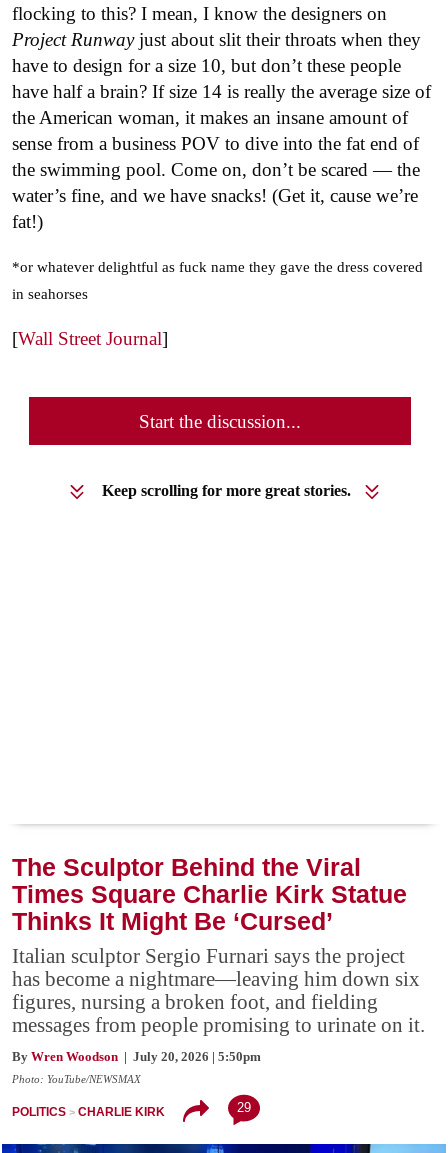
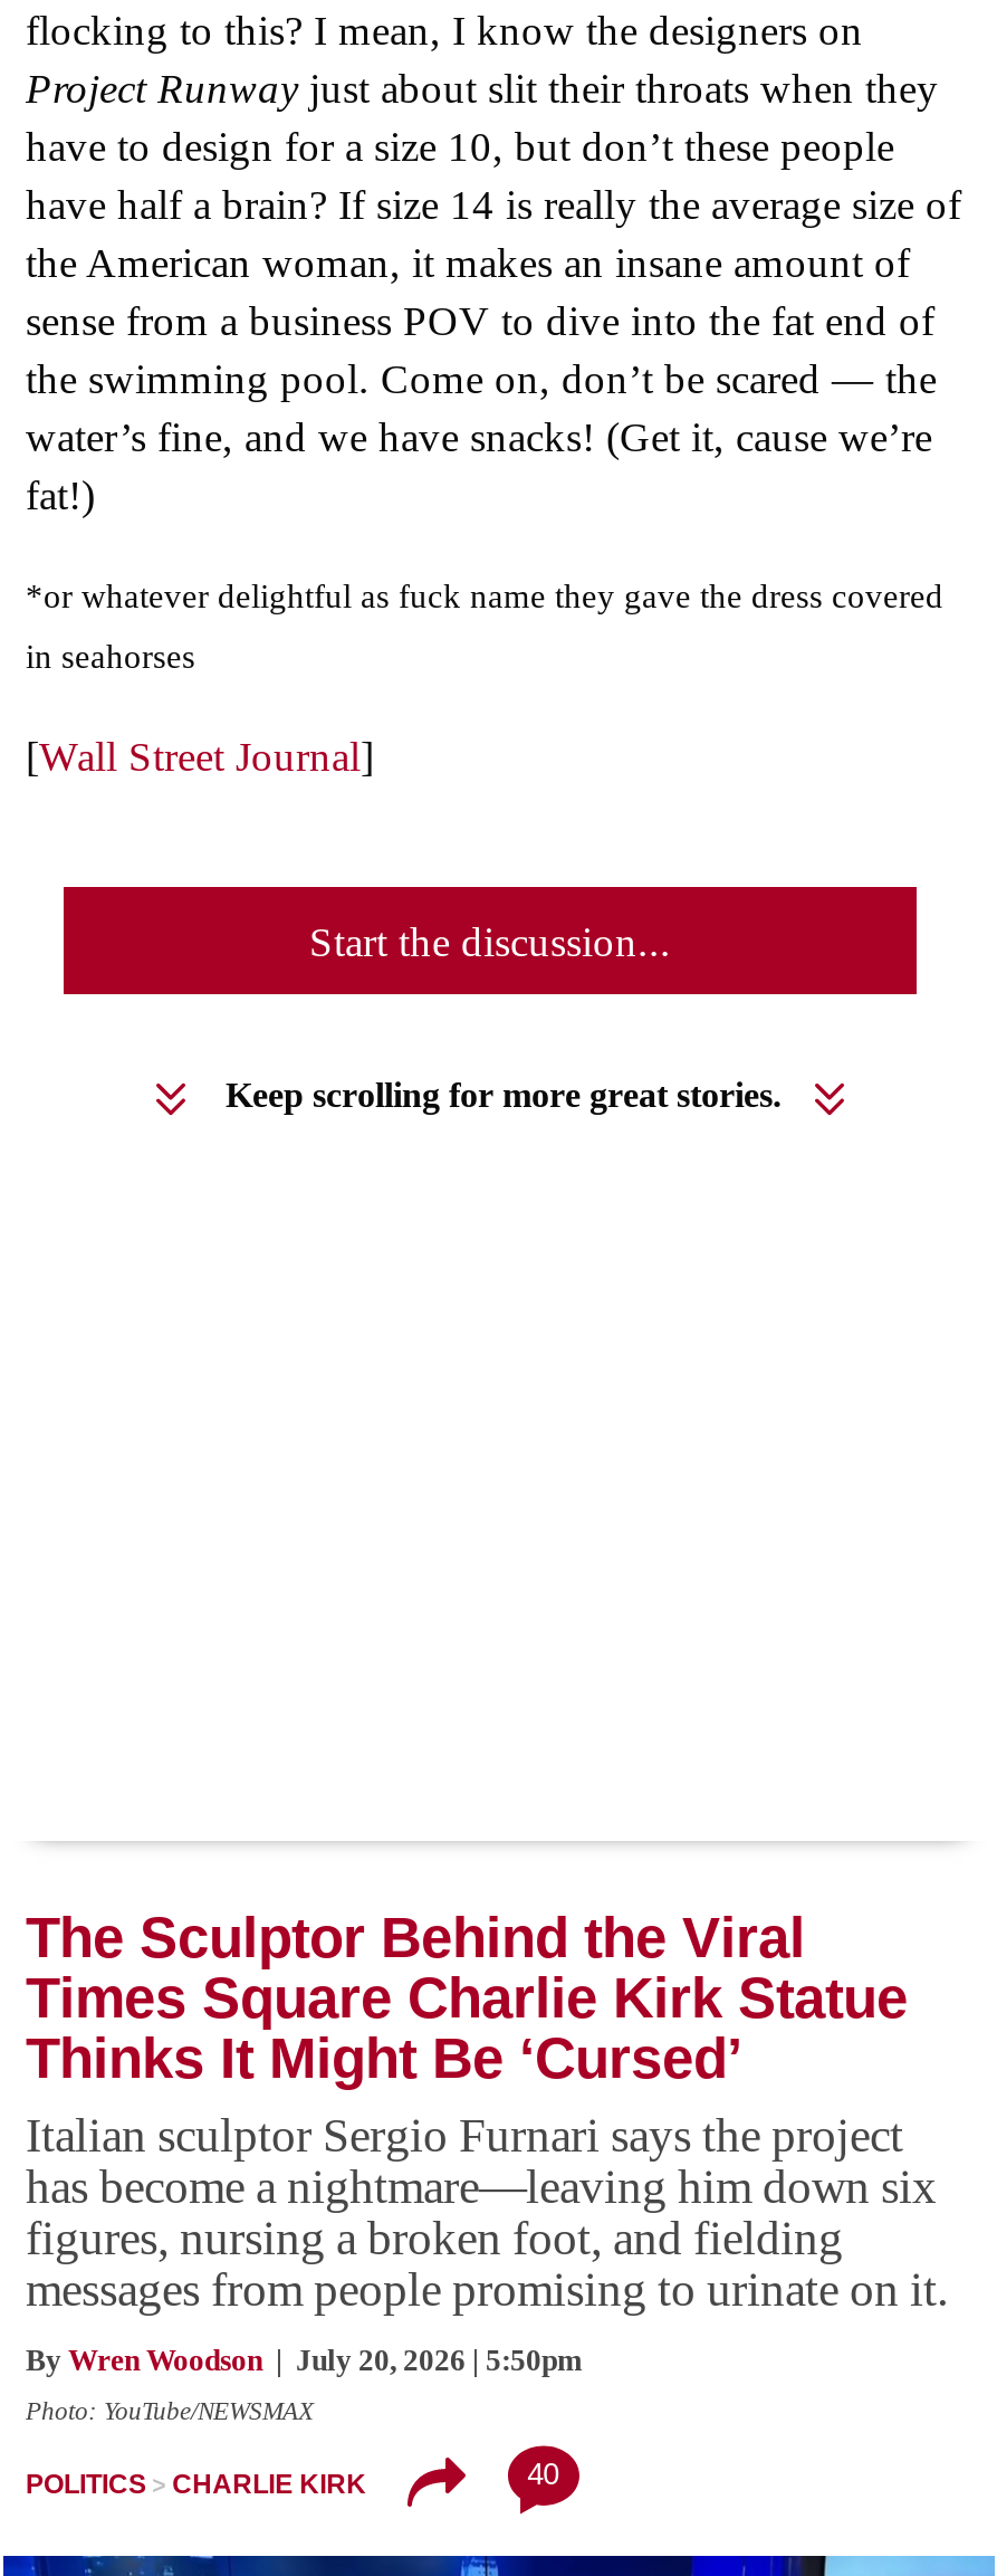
- 29
+ 40
